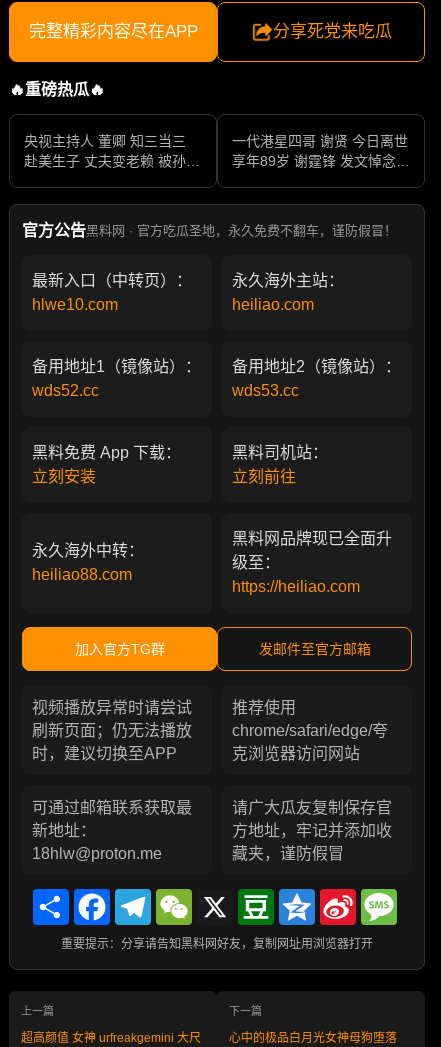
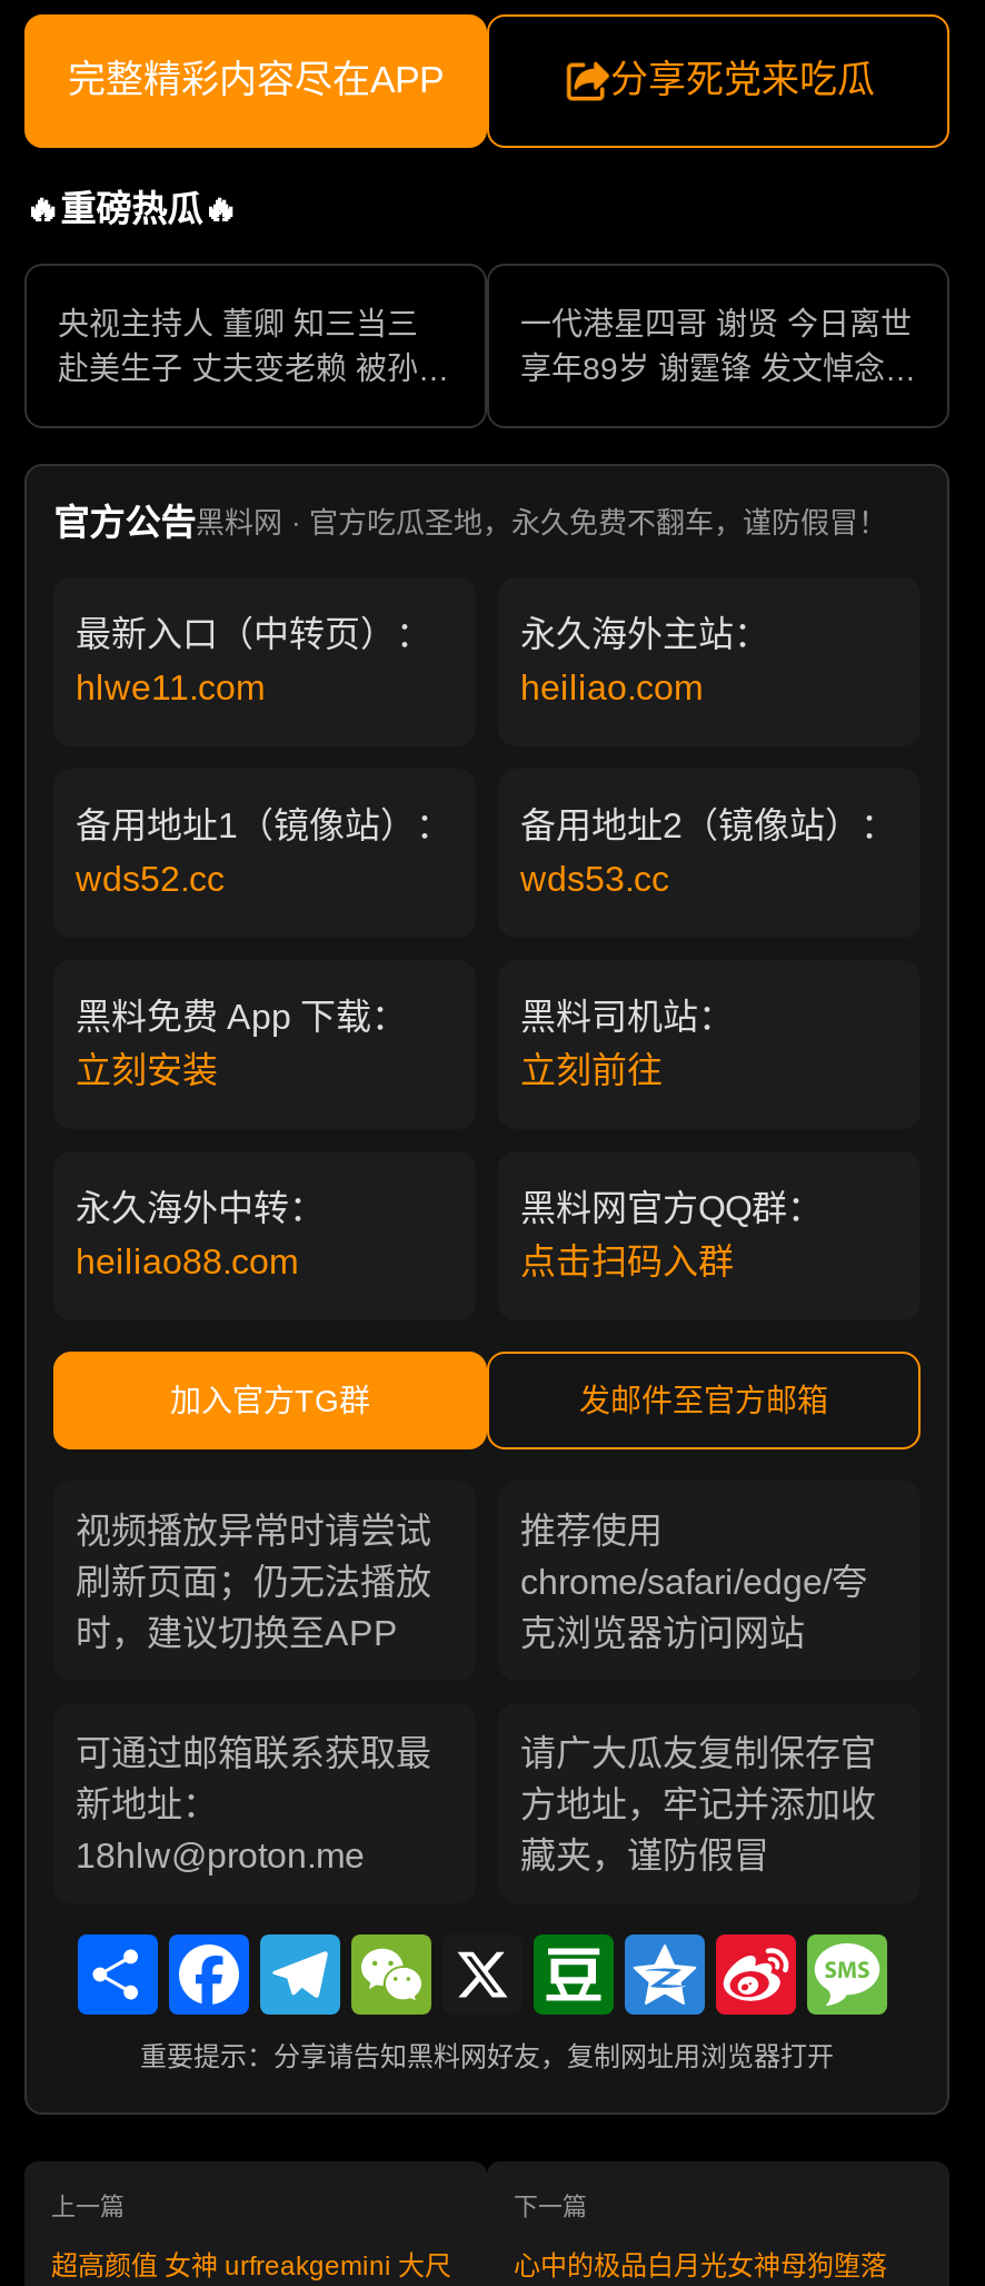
- hlwe10.com
+ hlwe11.com

- 黑料网品牌现已全面升
- 级至：
- https://heiliao.com
+ 黑料网官方QQ群：
+ 点击扫码入群
